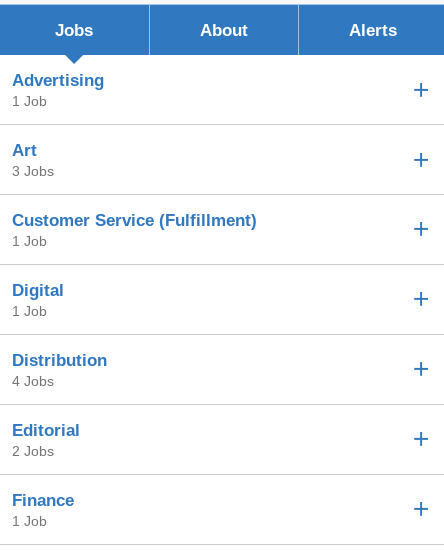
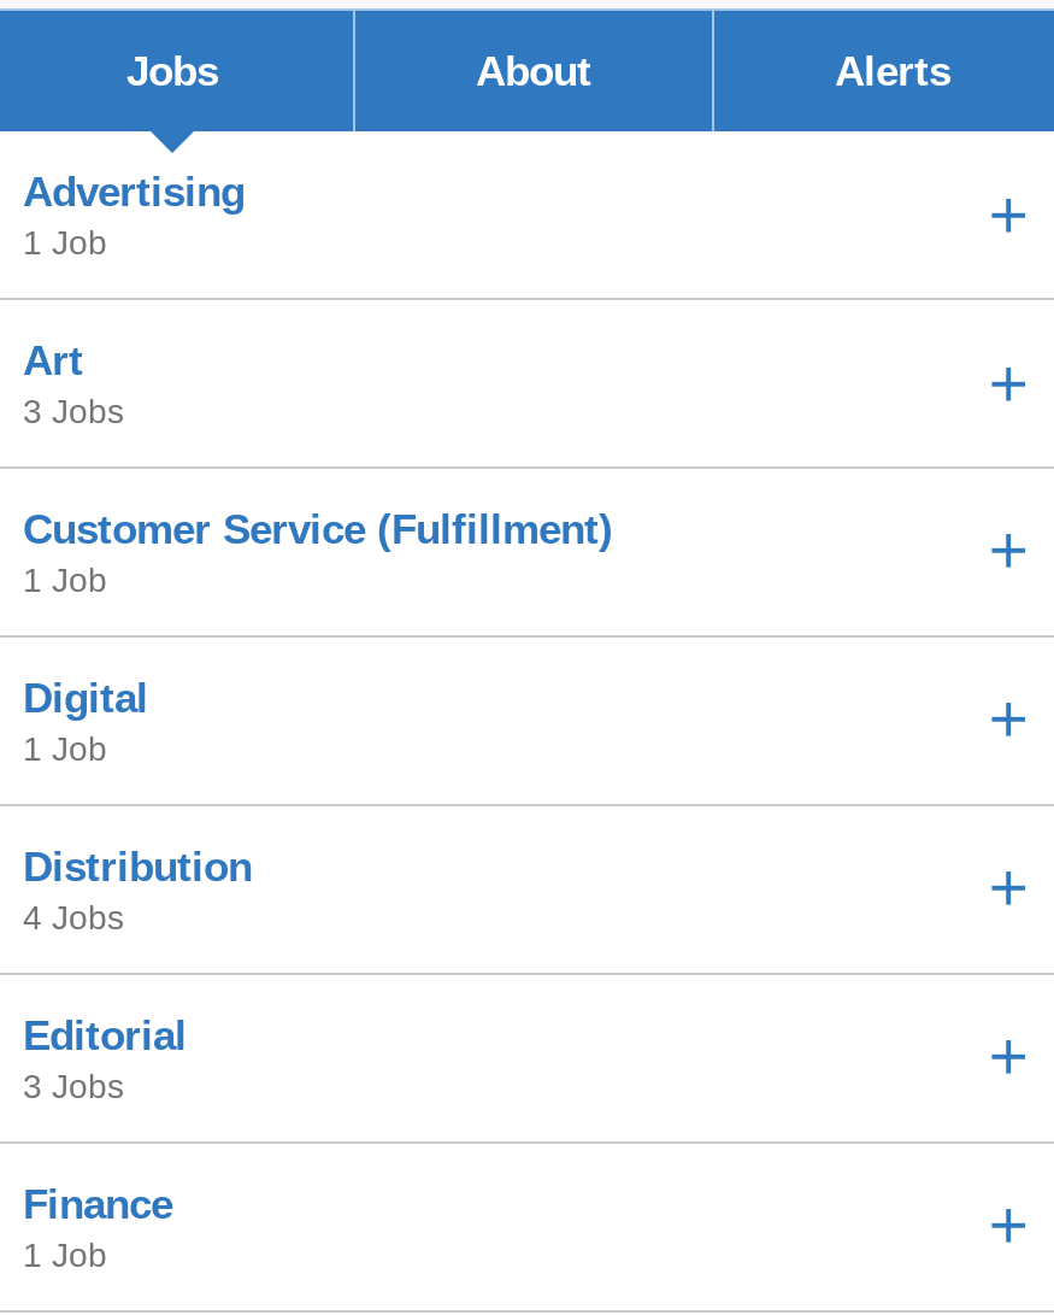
- 2 Jobs
+ 3 Jobs
